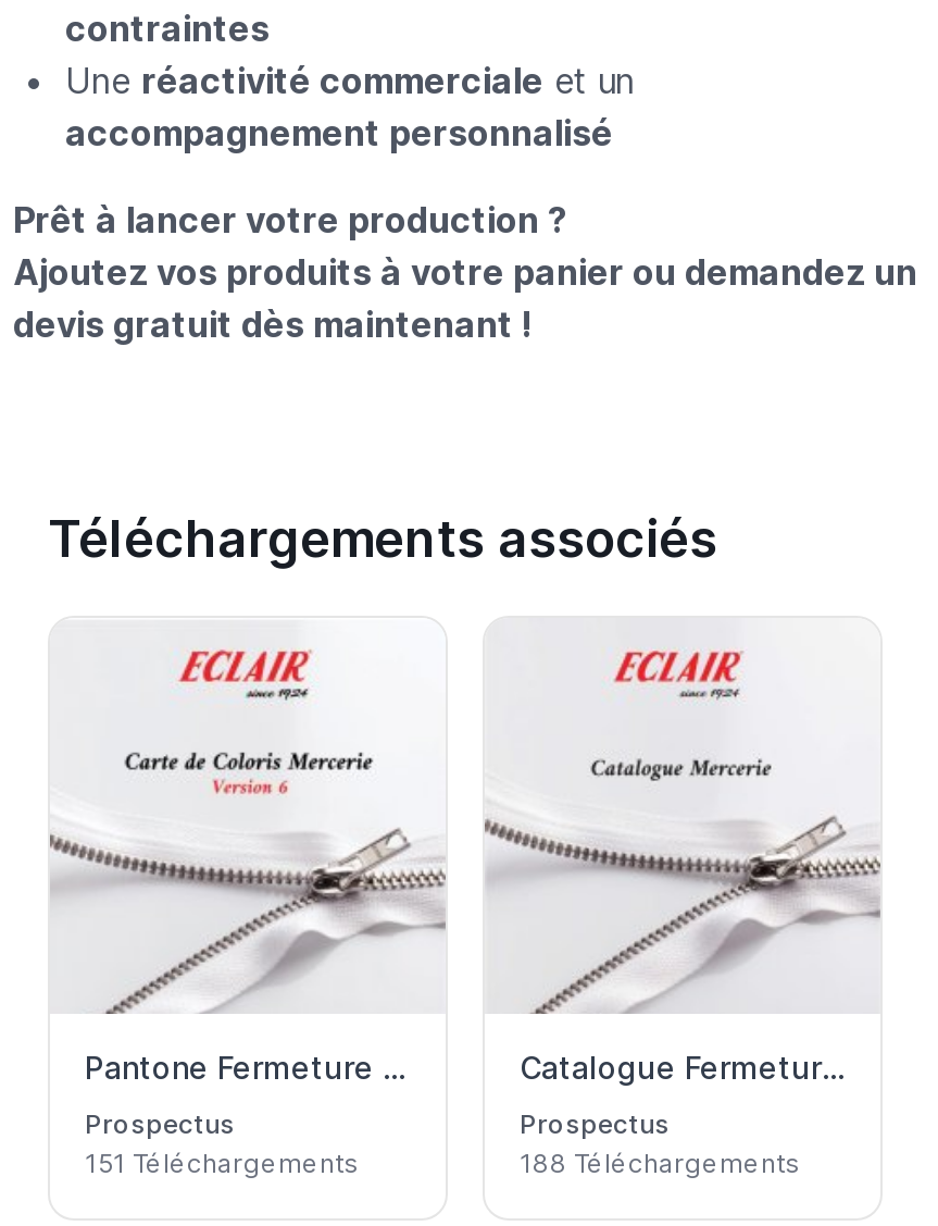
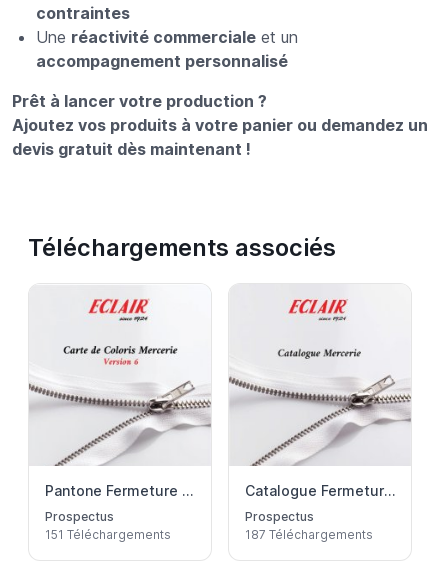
- 188 Téléchargements
+ 187 Téléchargements
